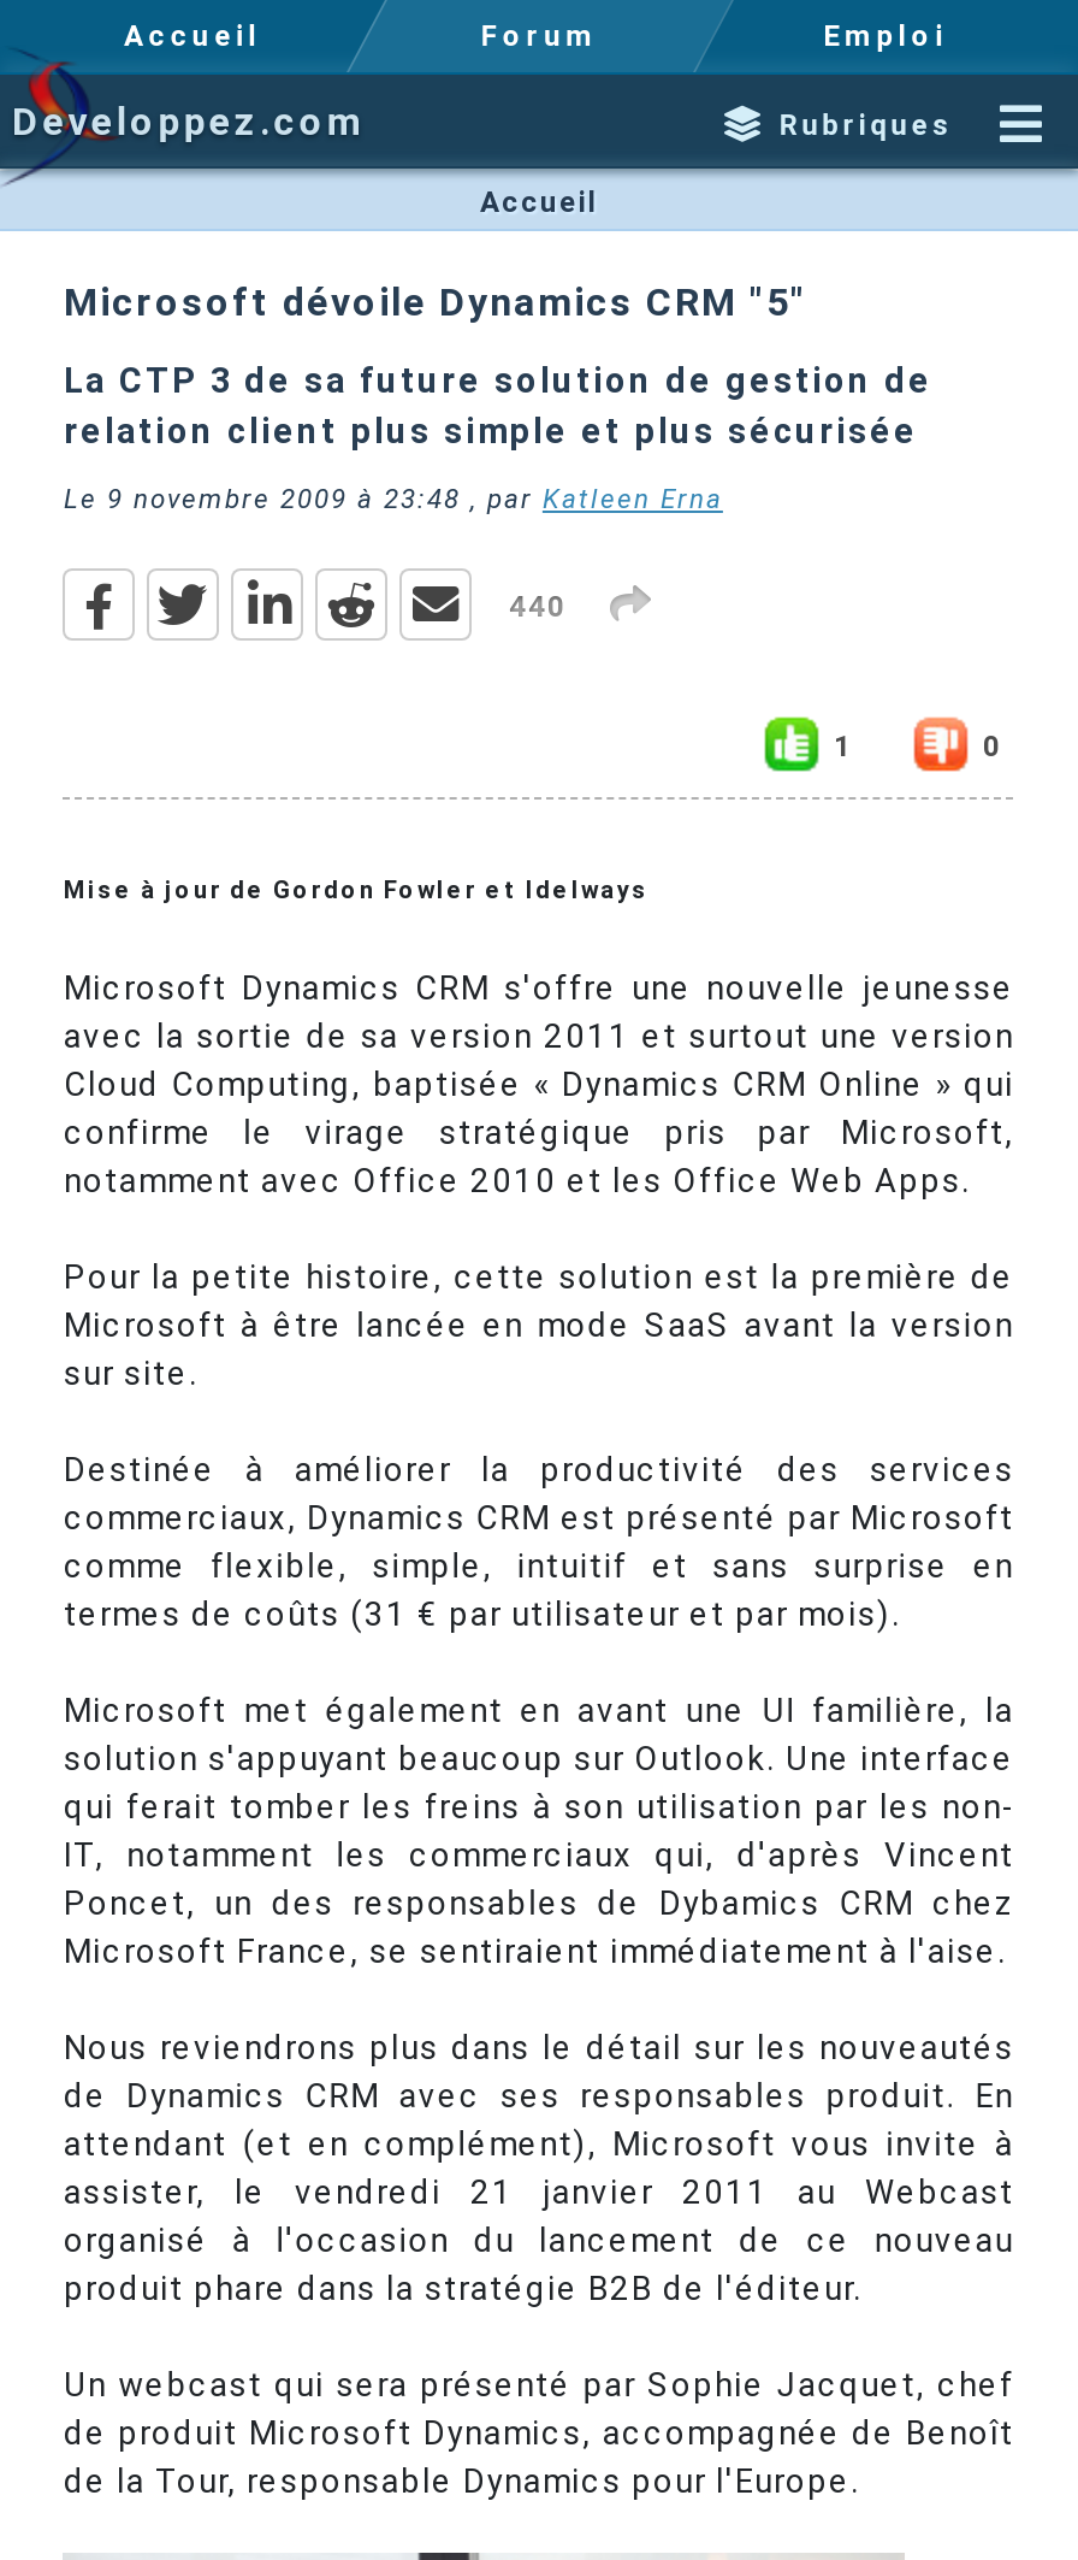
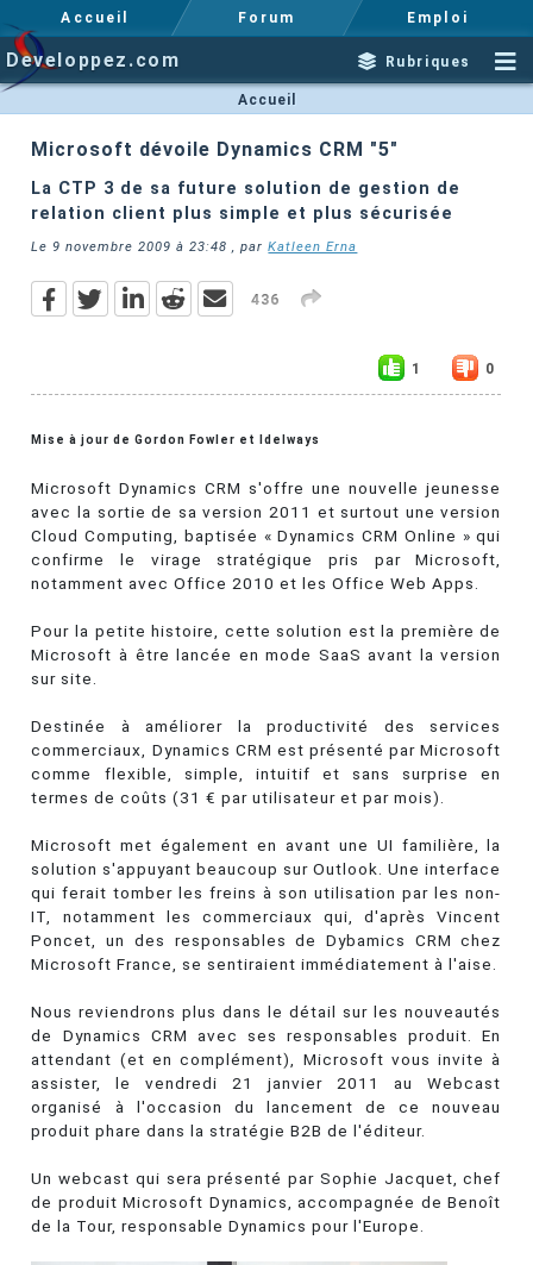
- 440
+ 436
